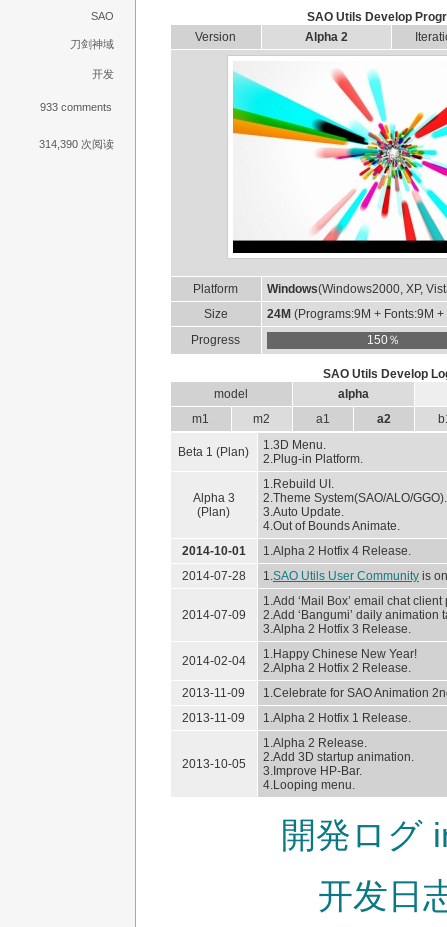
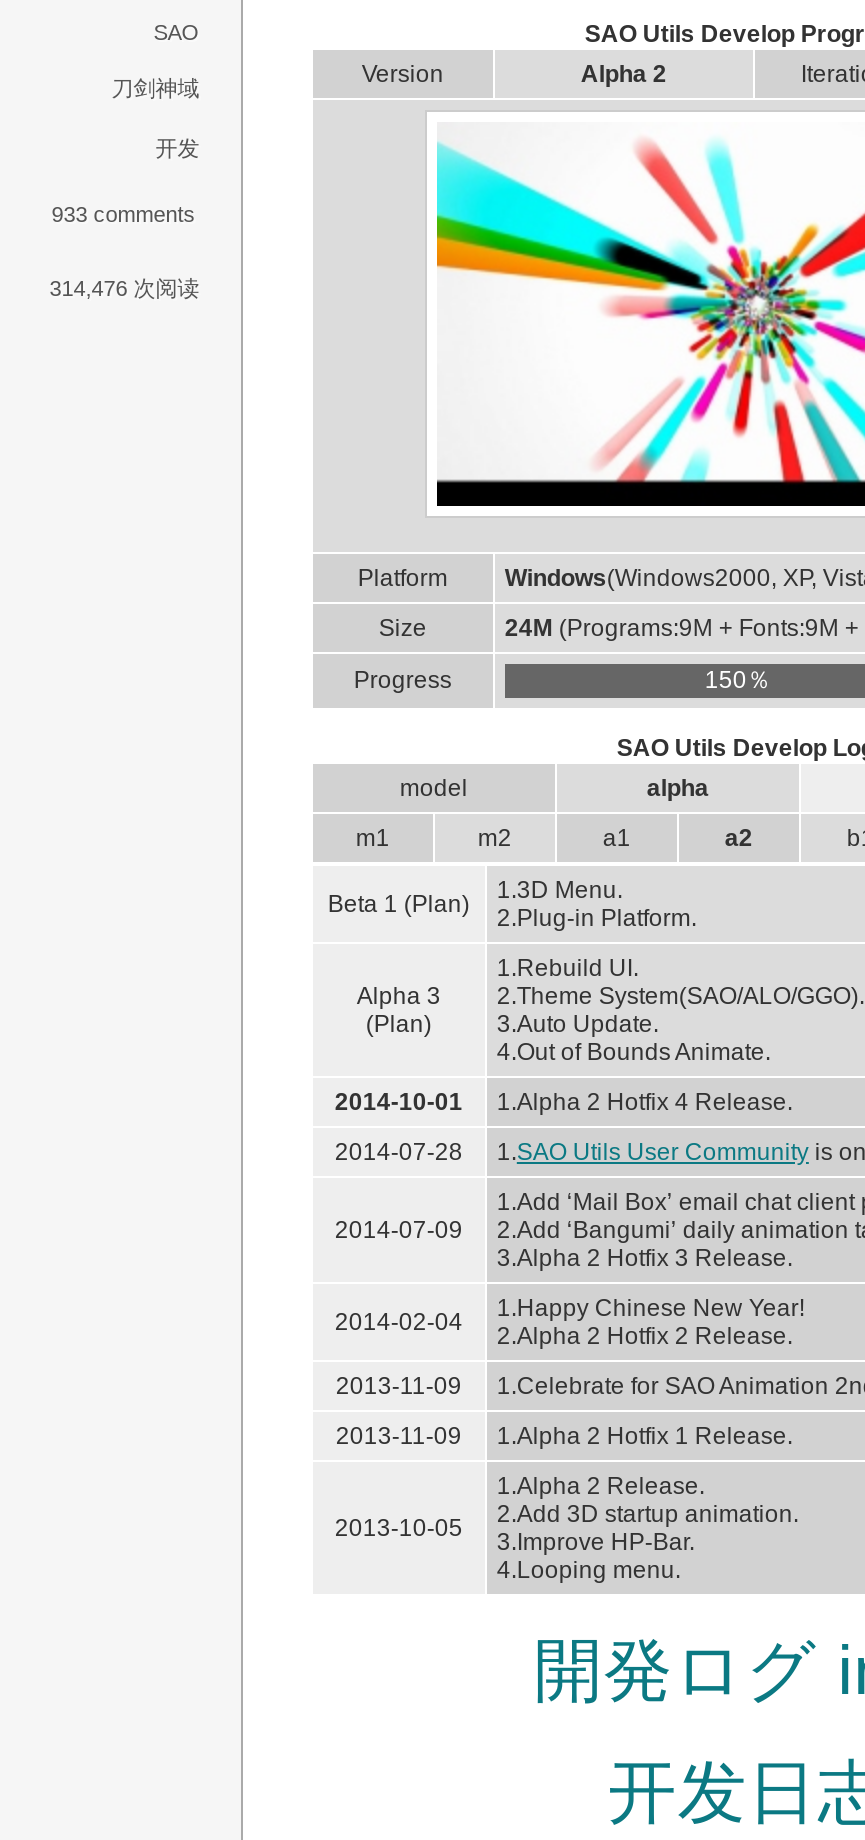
- 314,390 次阅读
+ 314,476 次阅读
